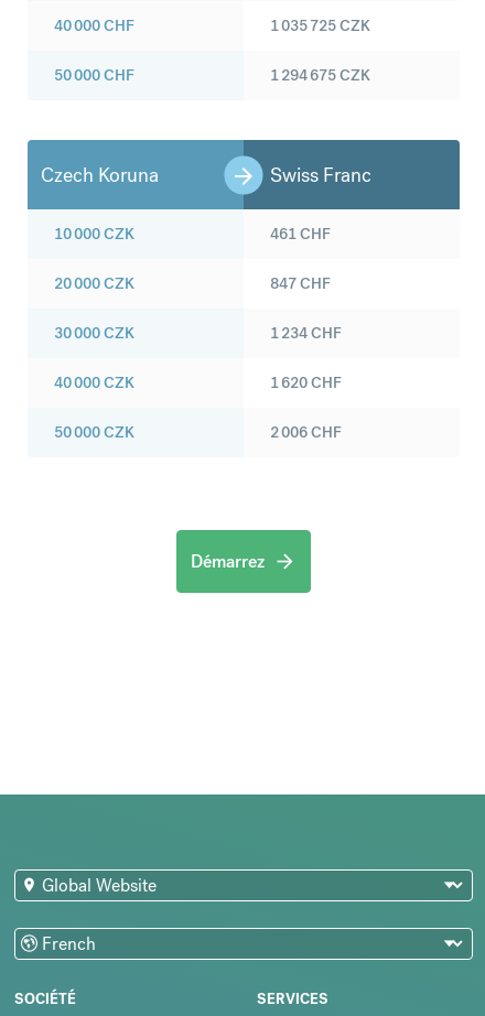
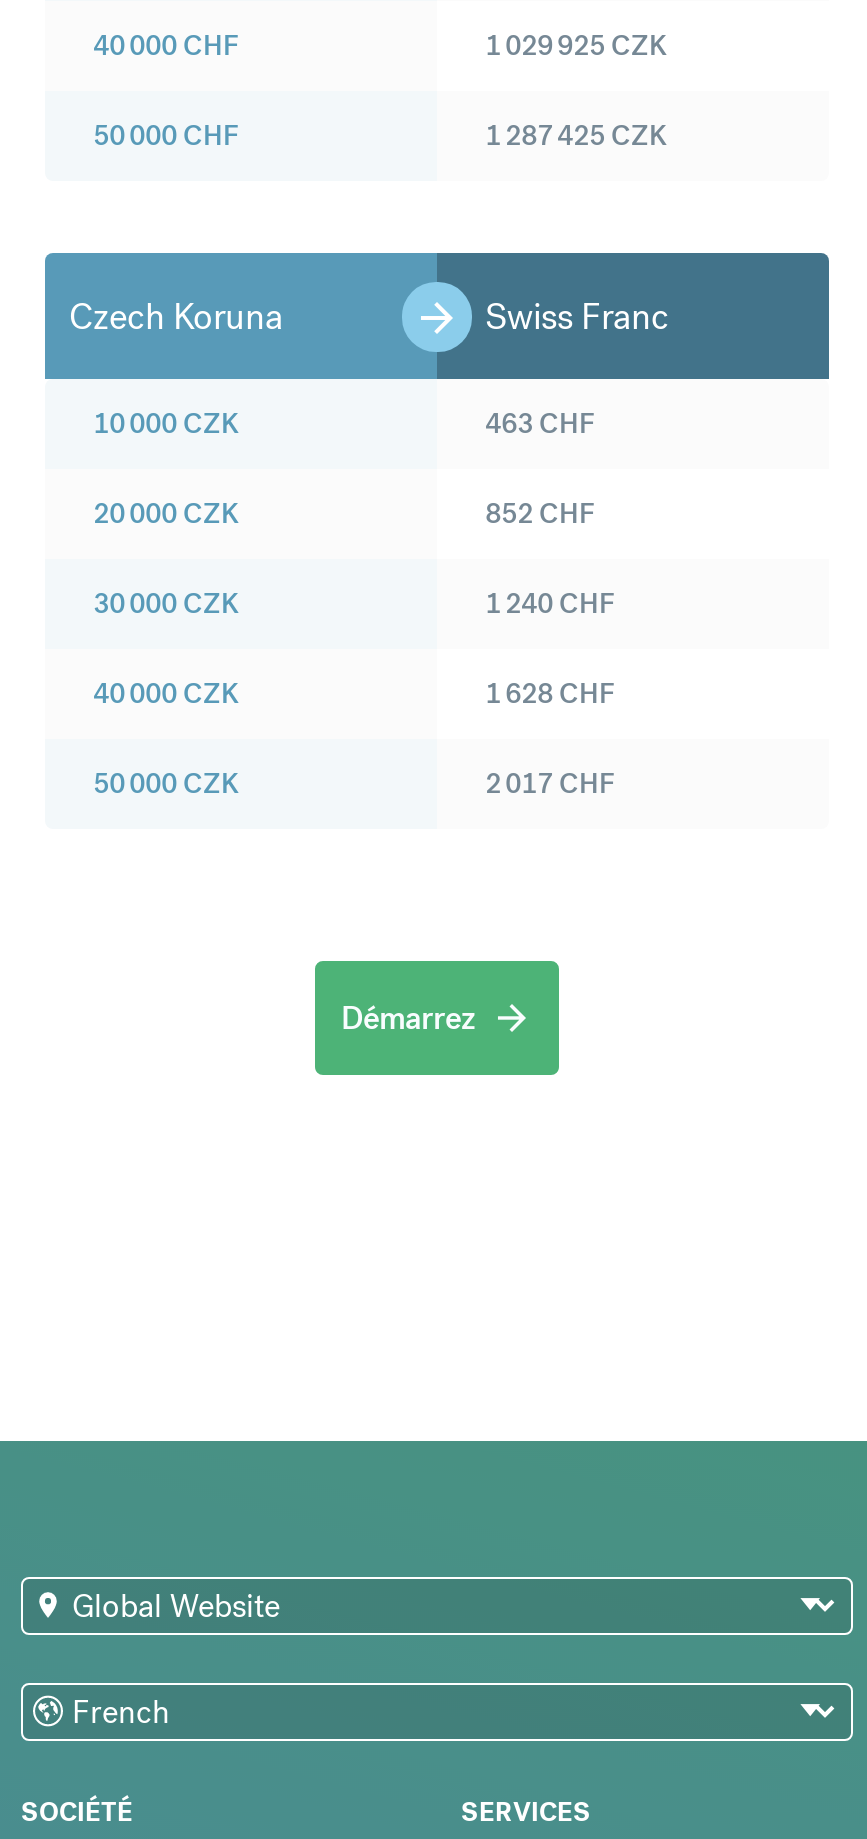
- 1 035 725 CZK
+ 1 029 925 CZK

- 1 294 675 CZK
+ 1 287 425 CZK

- 461 CHF
+ 463 CHF

- 847 CHF
+ 852 CHF

- 1 234 CHF
+ 1 240 CHF

- 1 620 CHF
+ 1 628 CHF

- 2 006 CHF
+ 2 017 CHF
